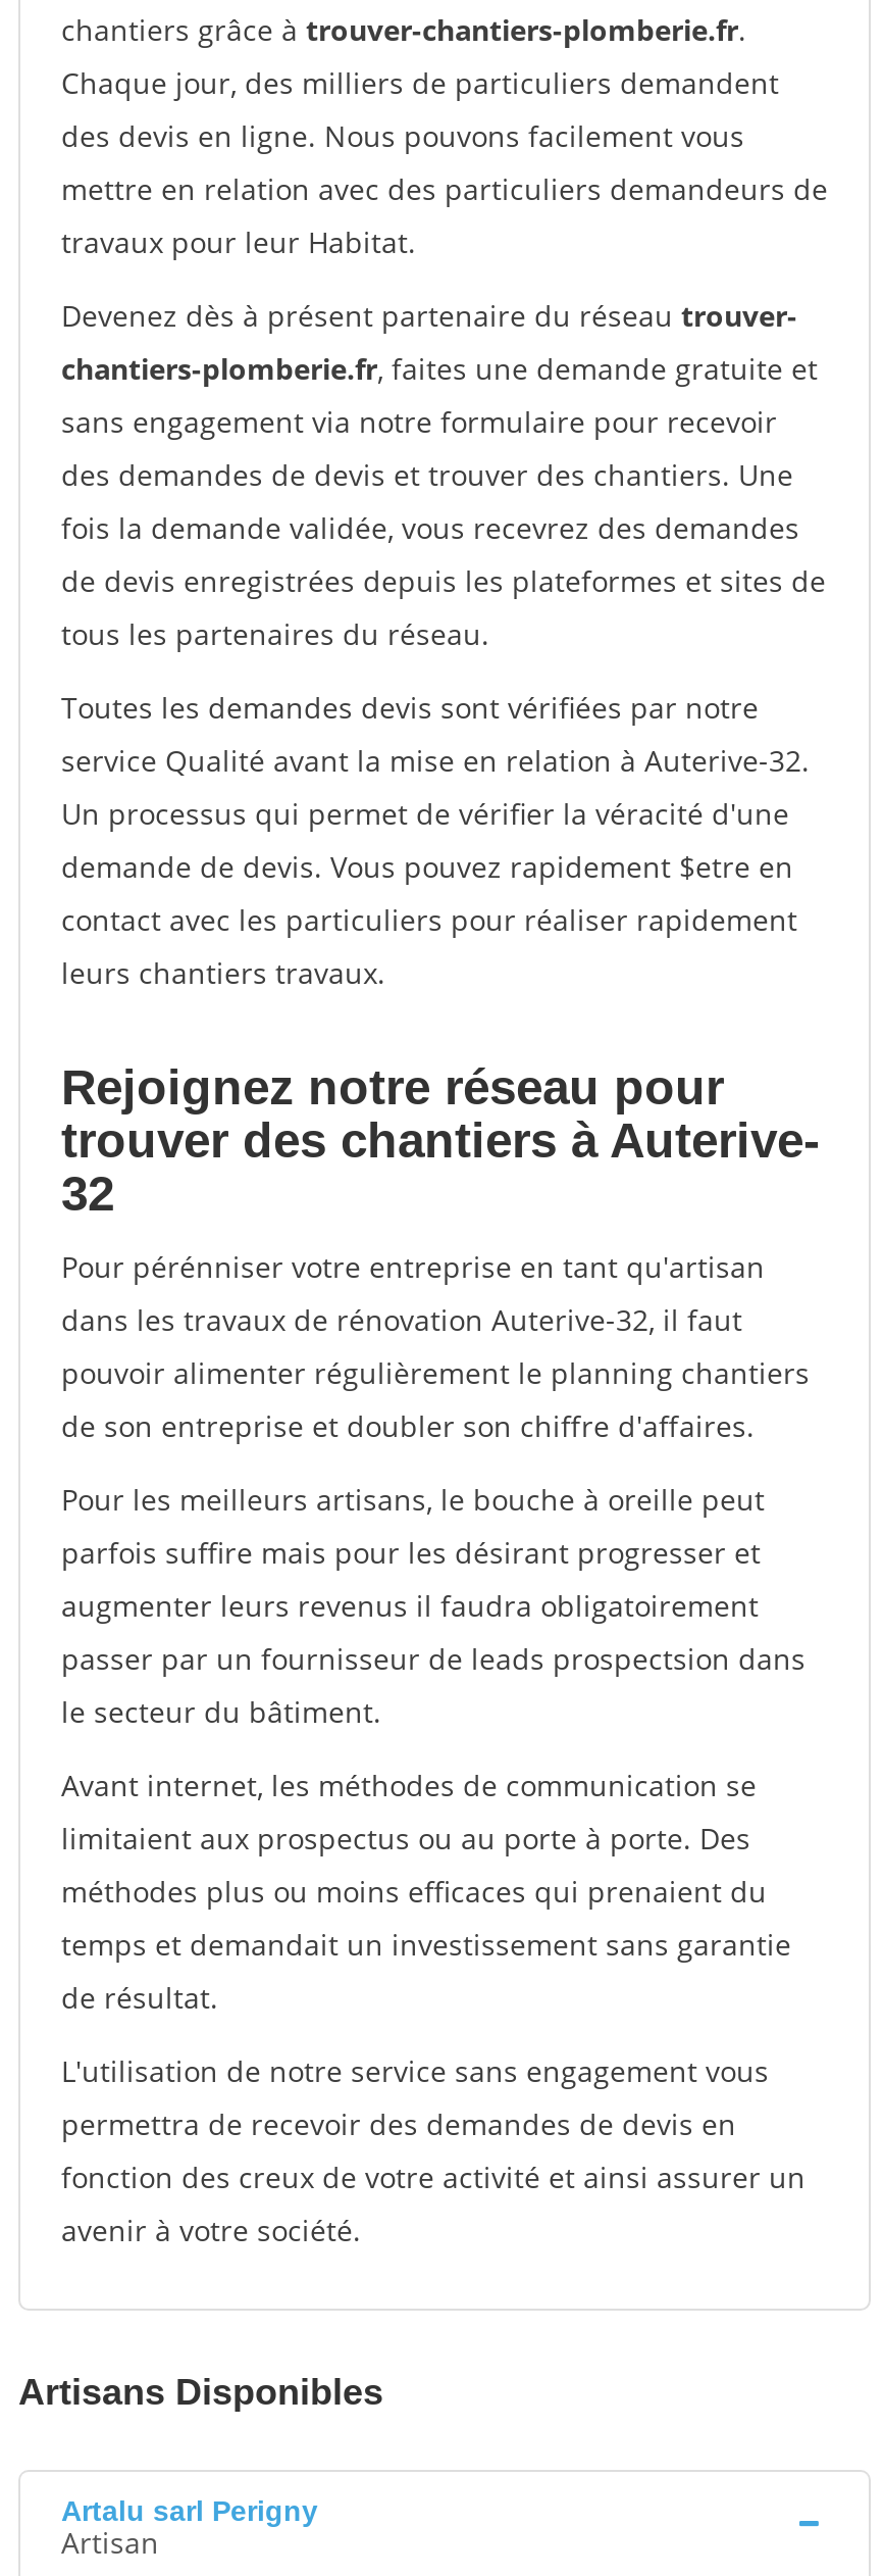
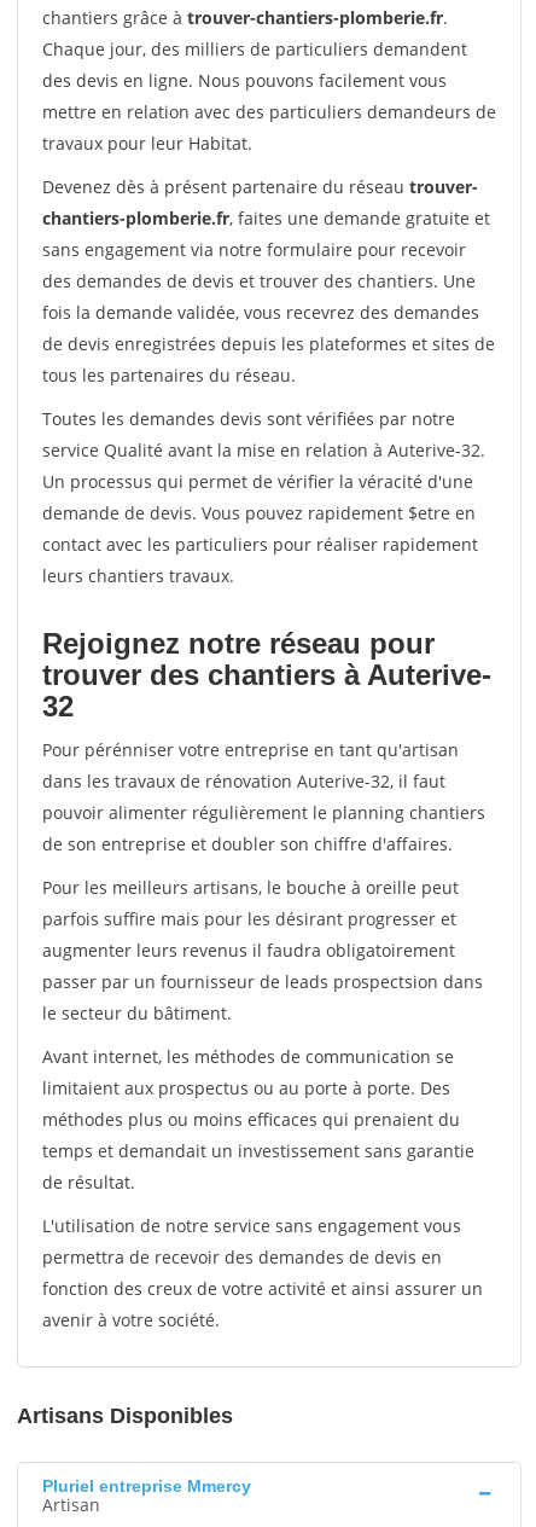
- Artalu sarl Perigny
+ Pluriel entreprise Mmercy
